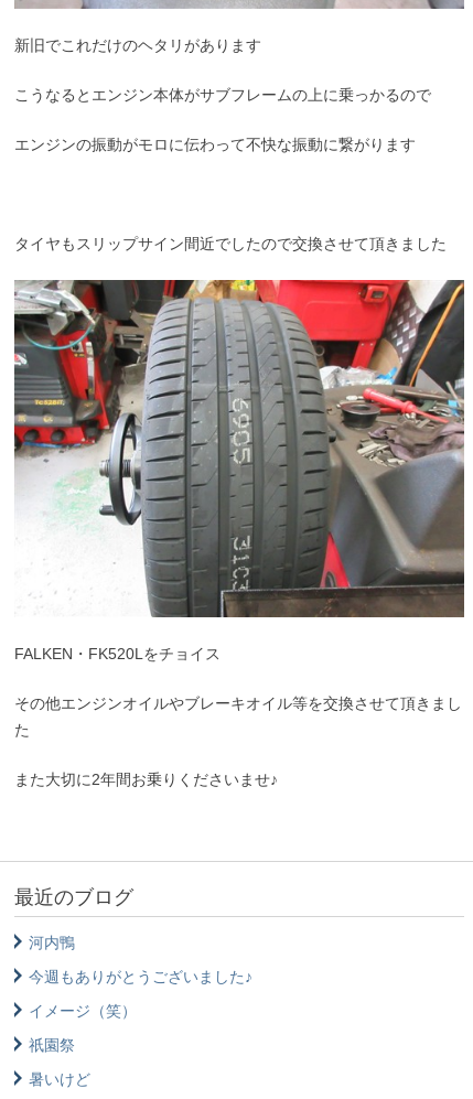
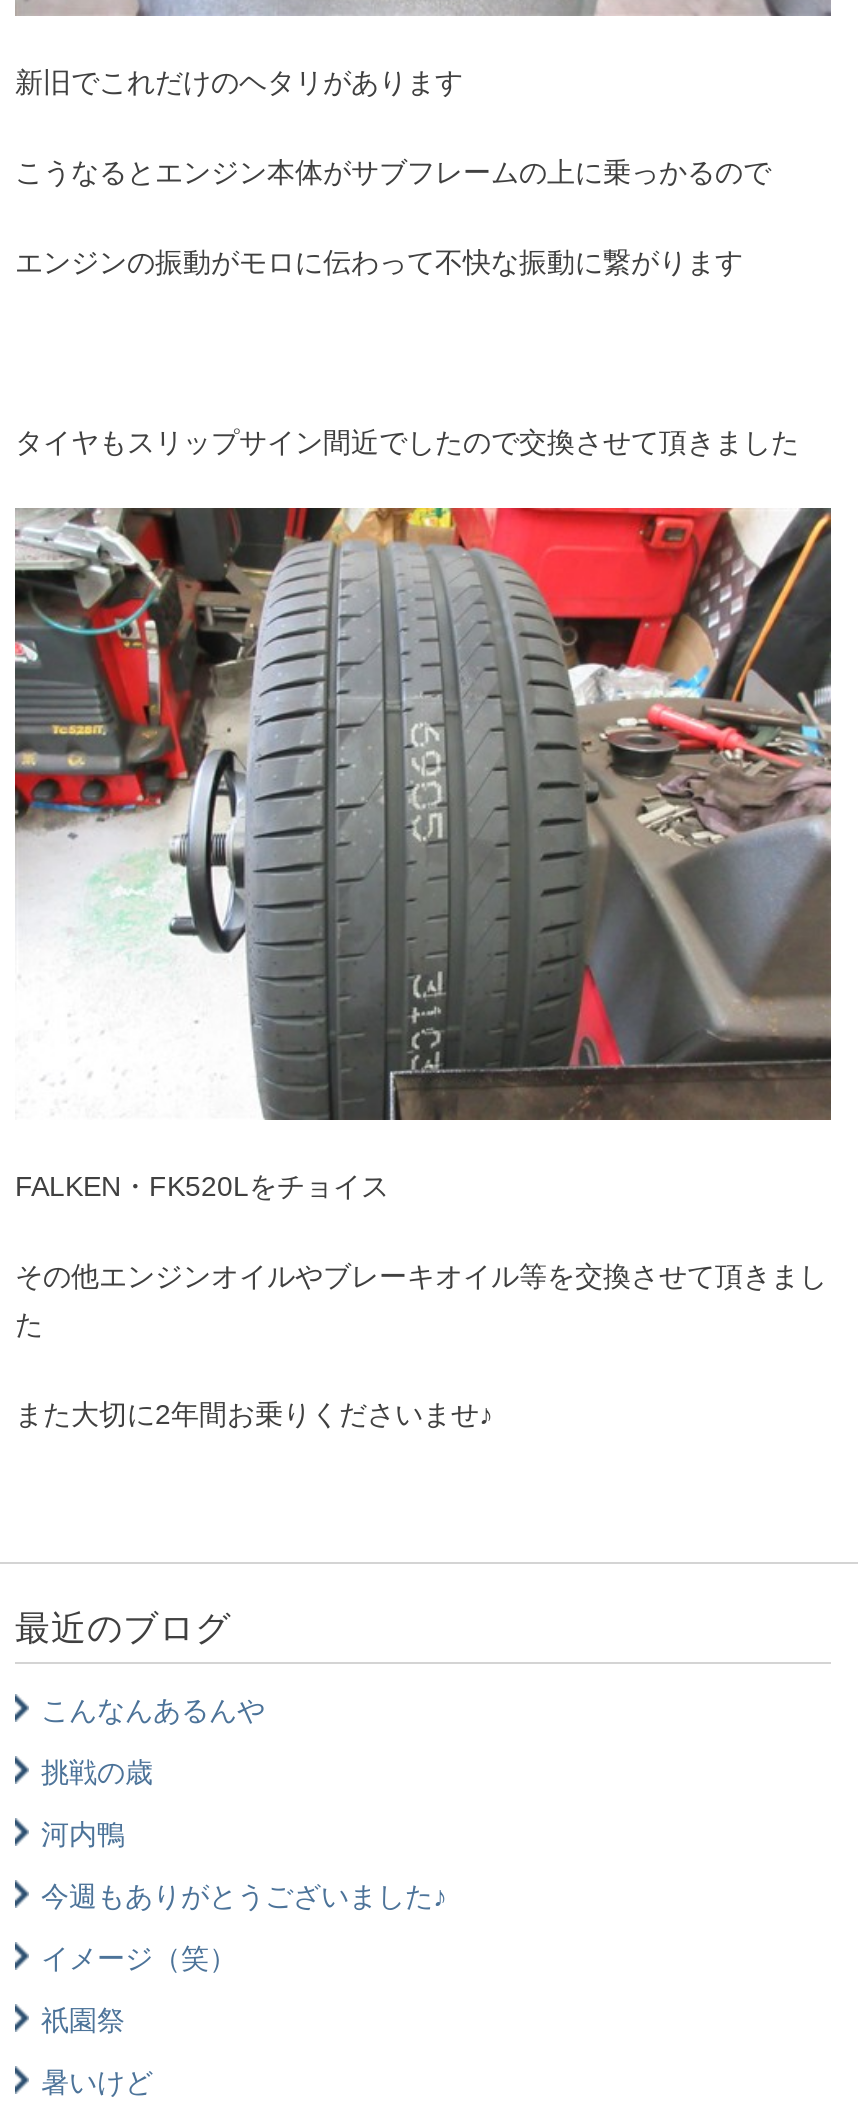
+ こんなんあるんや
+ 挑戦の歳
